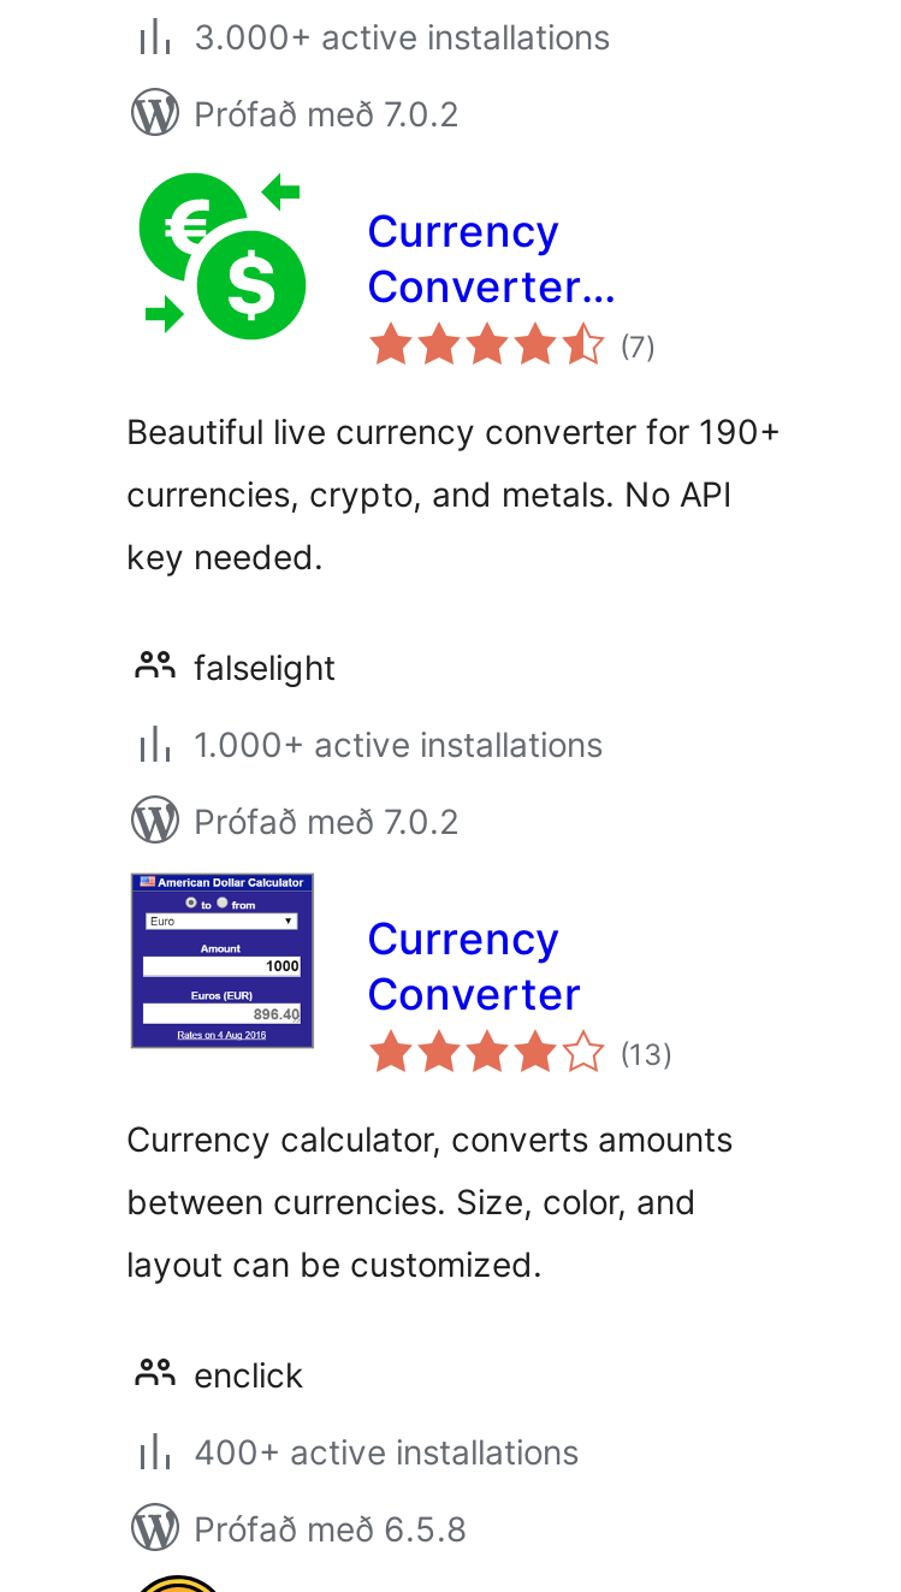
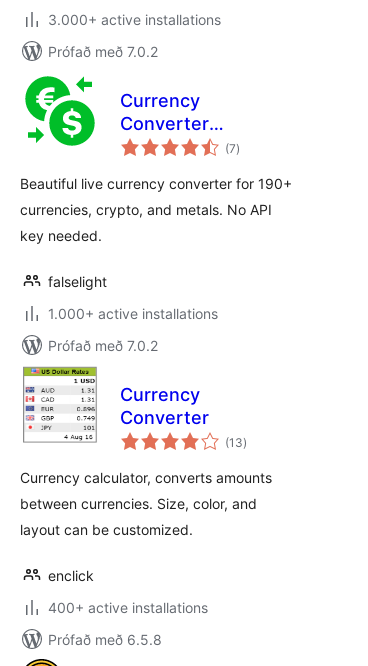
- [image]
+ [image]
